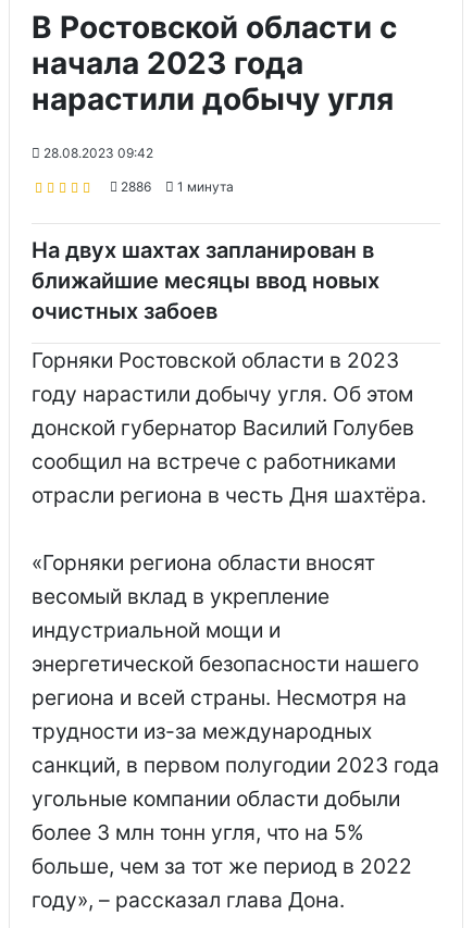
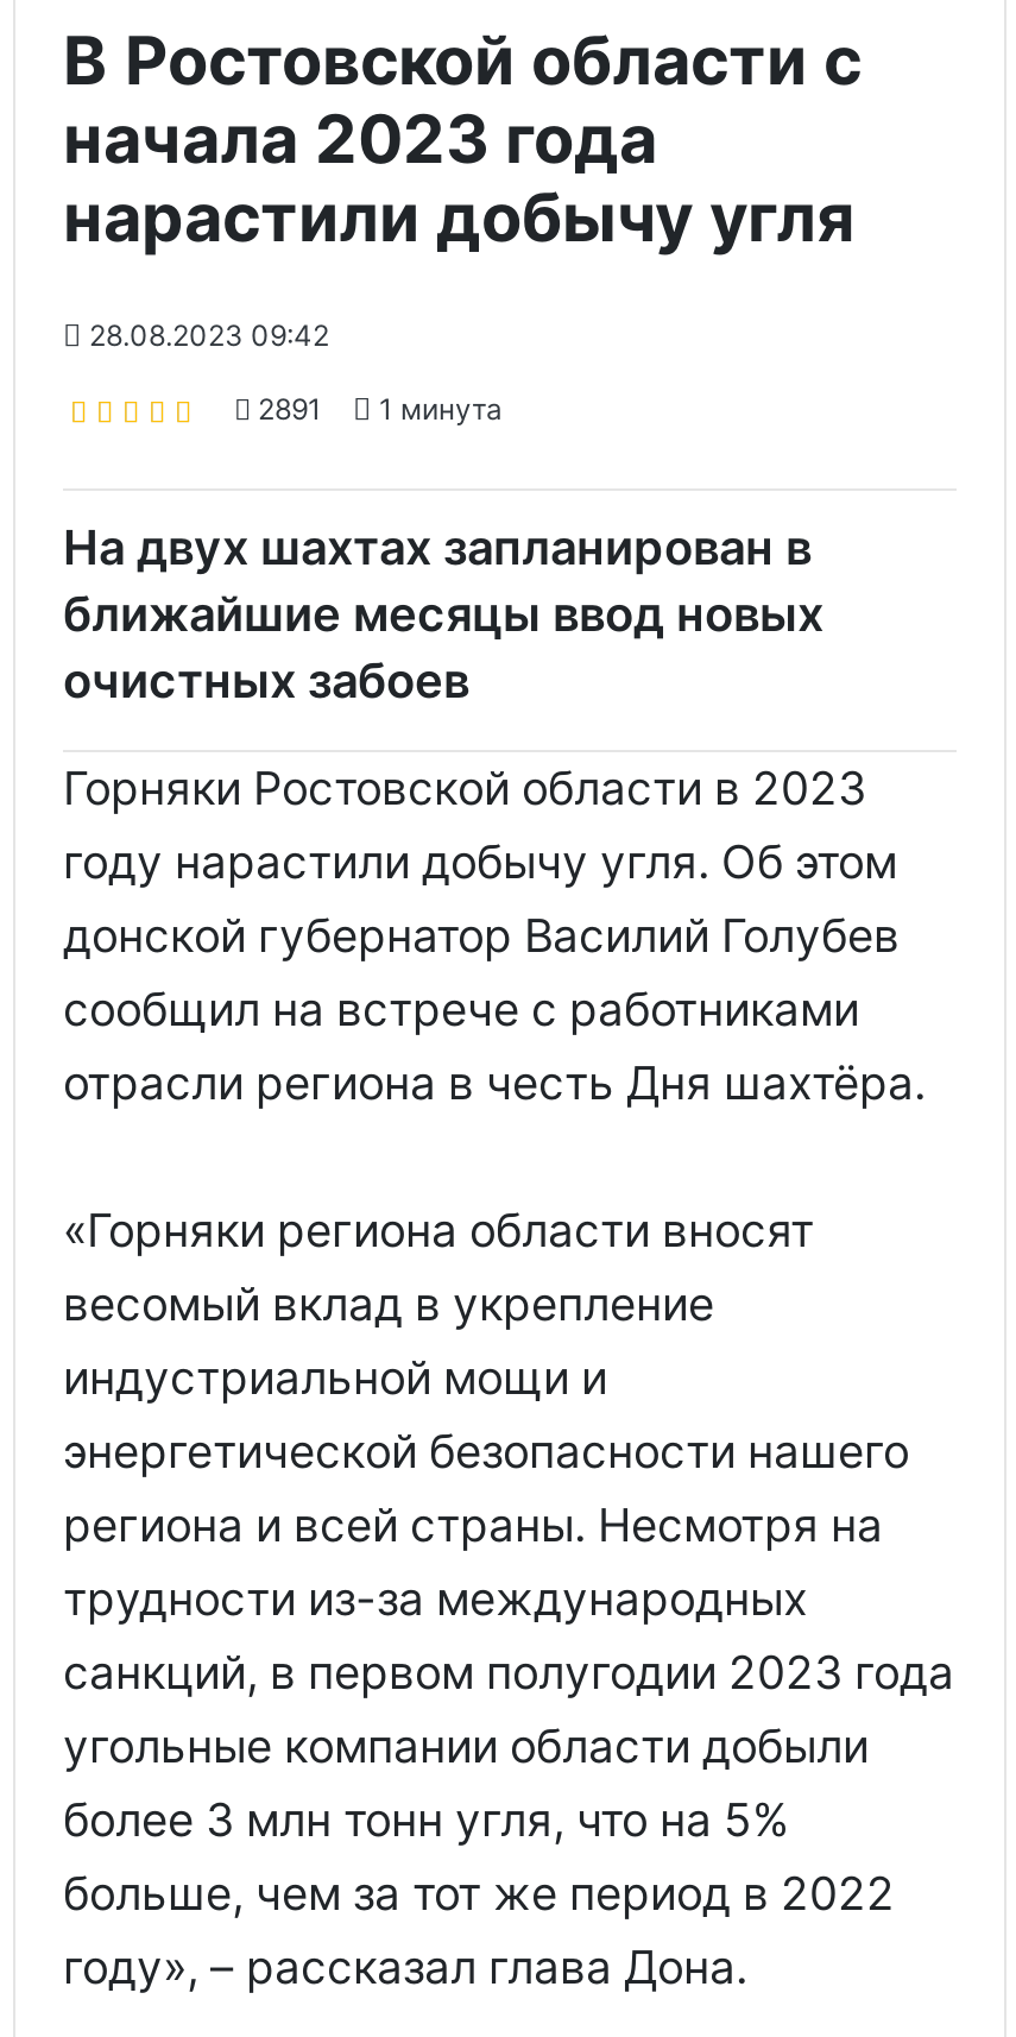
- 2886
+ 2891
